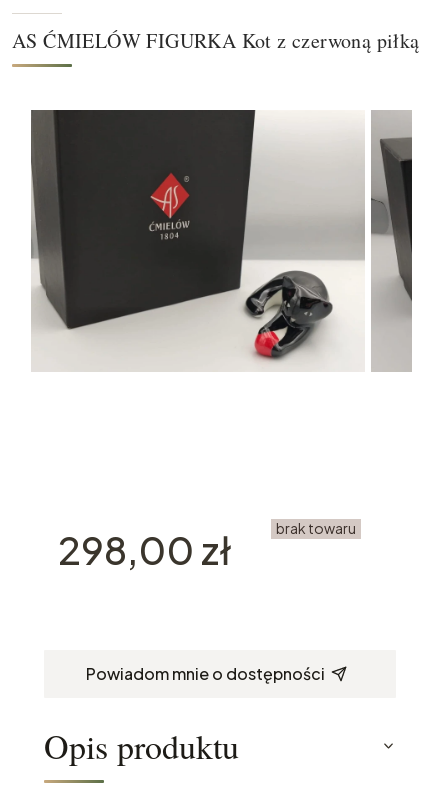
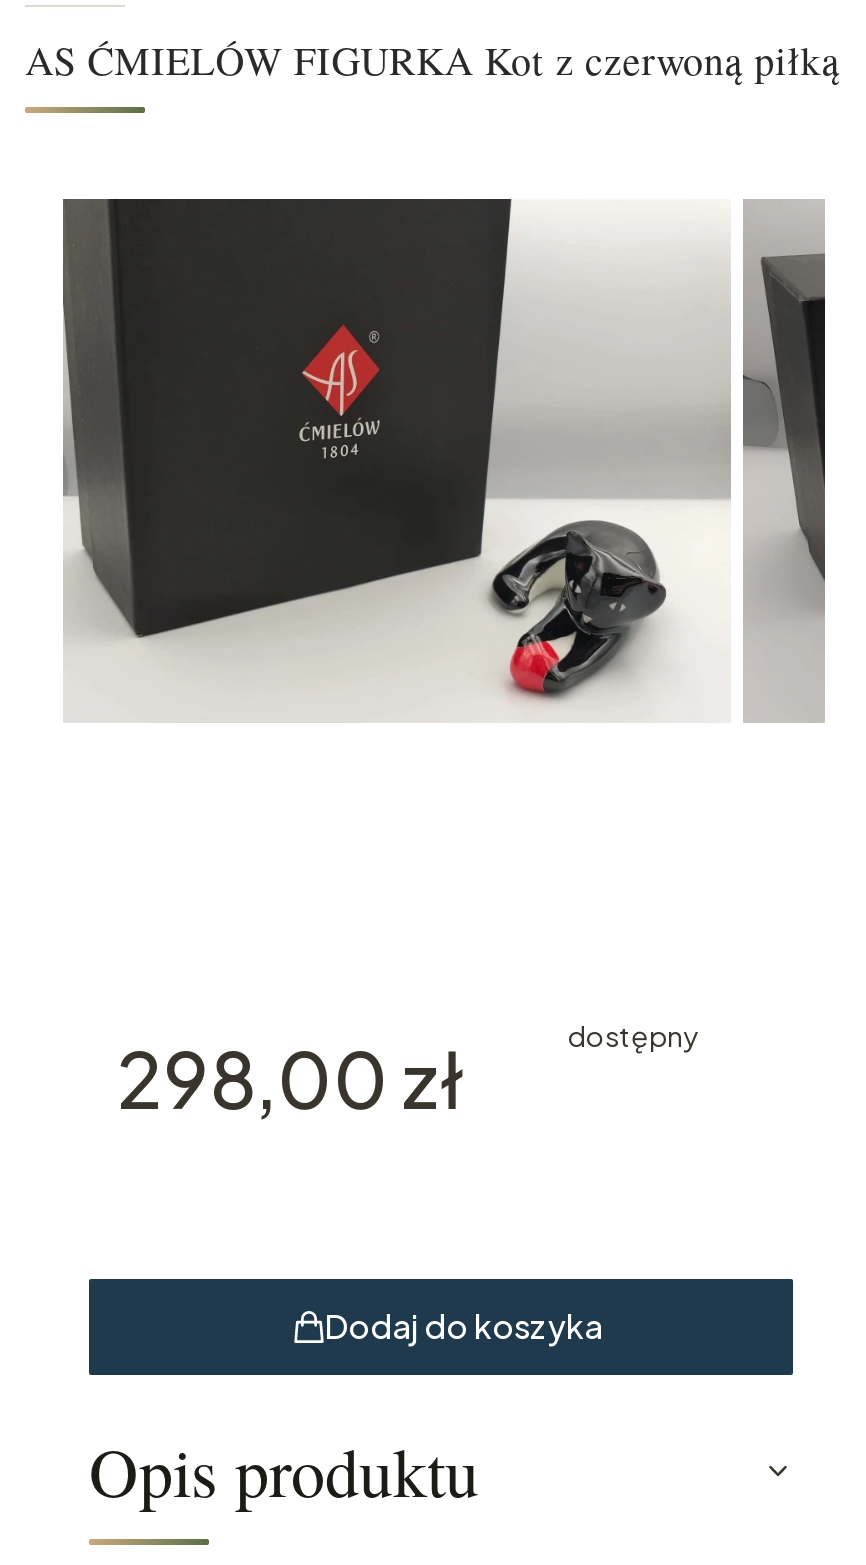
- brak towaru
+ dostępny

- Powiadom mnie o dostępności
+ Dodaj do koszyka
